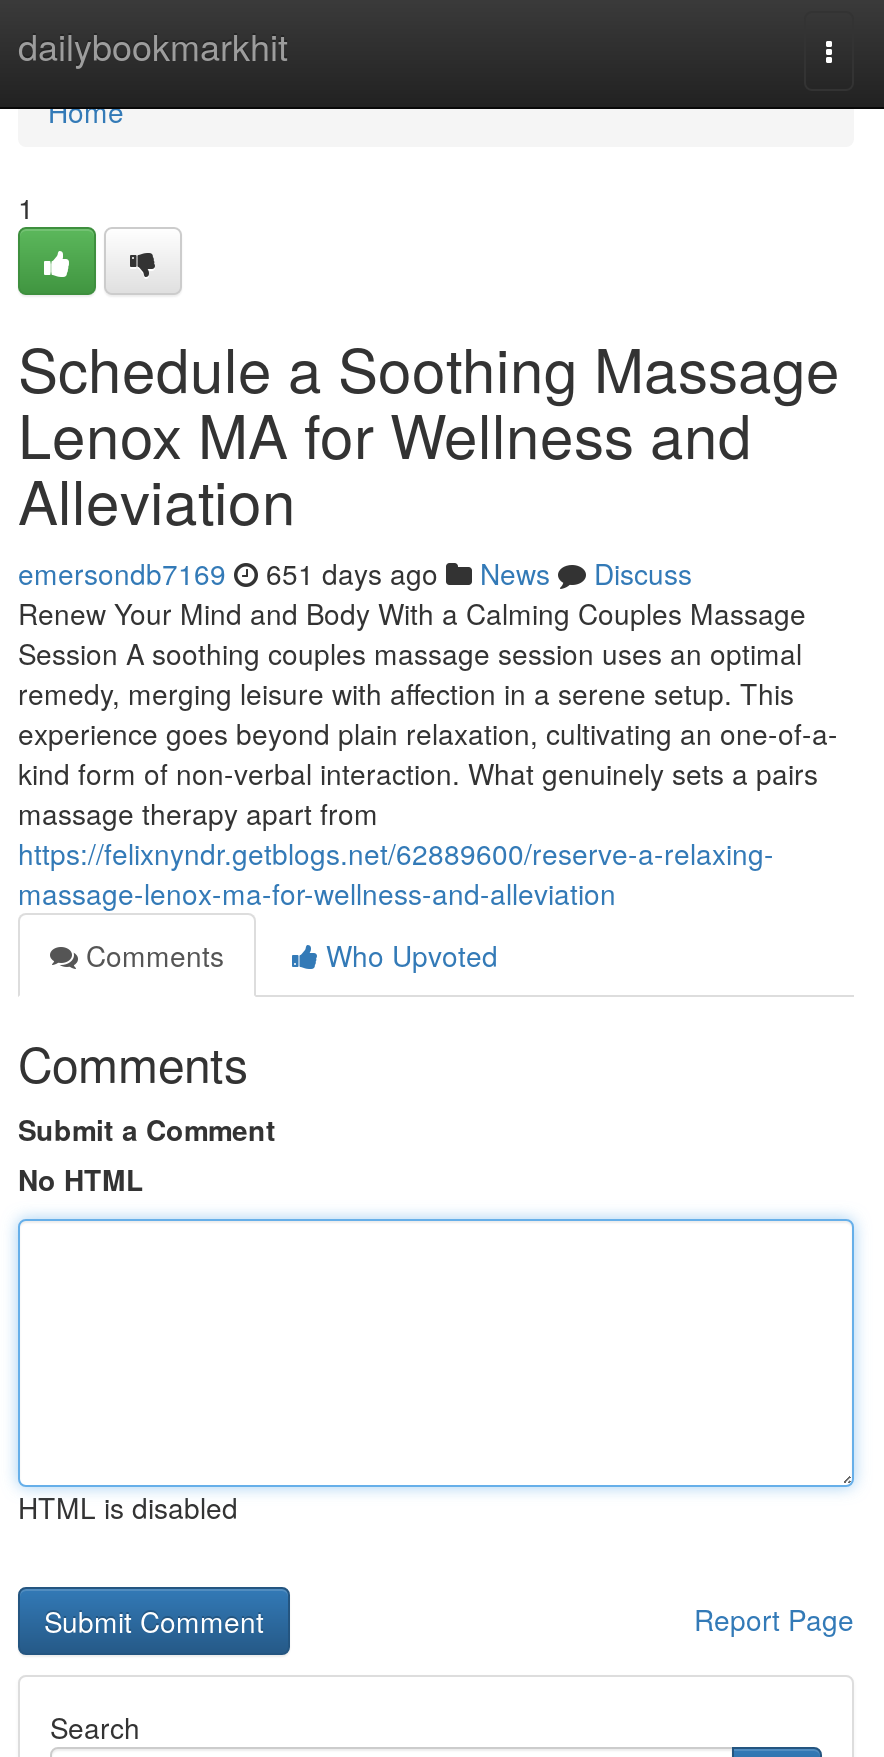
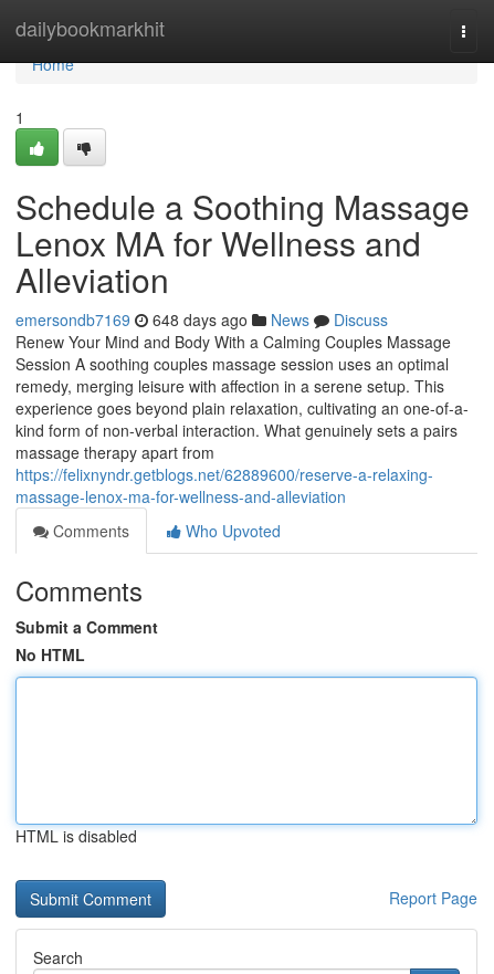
- emersondb7169 651 days ago News Discuss
+ emersondb7169 648 days ago News Discuss
